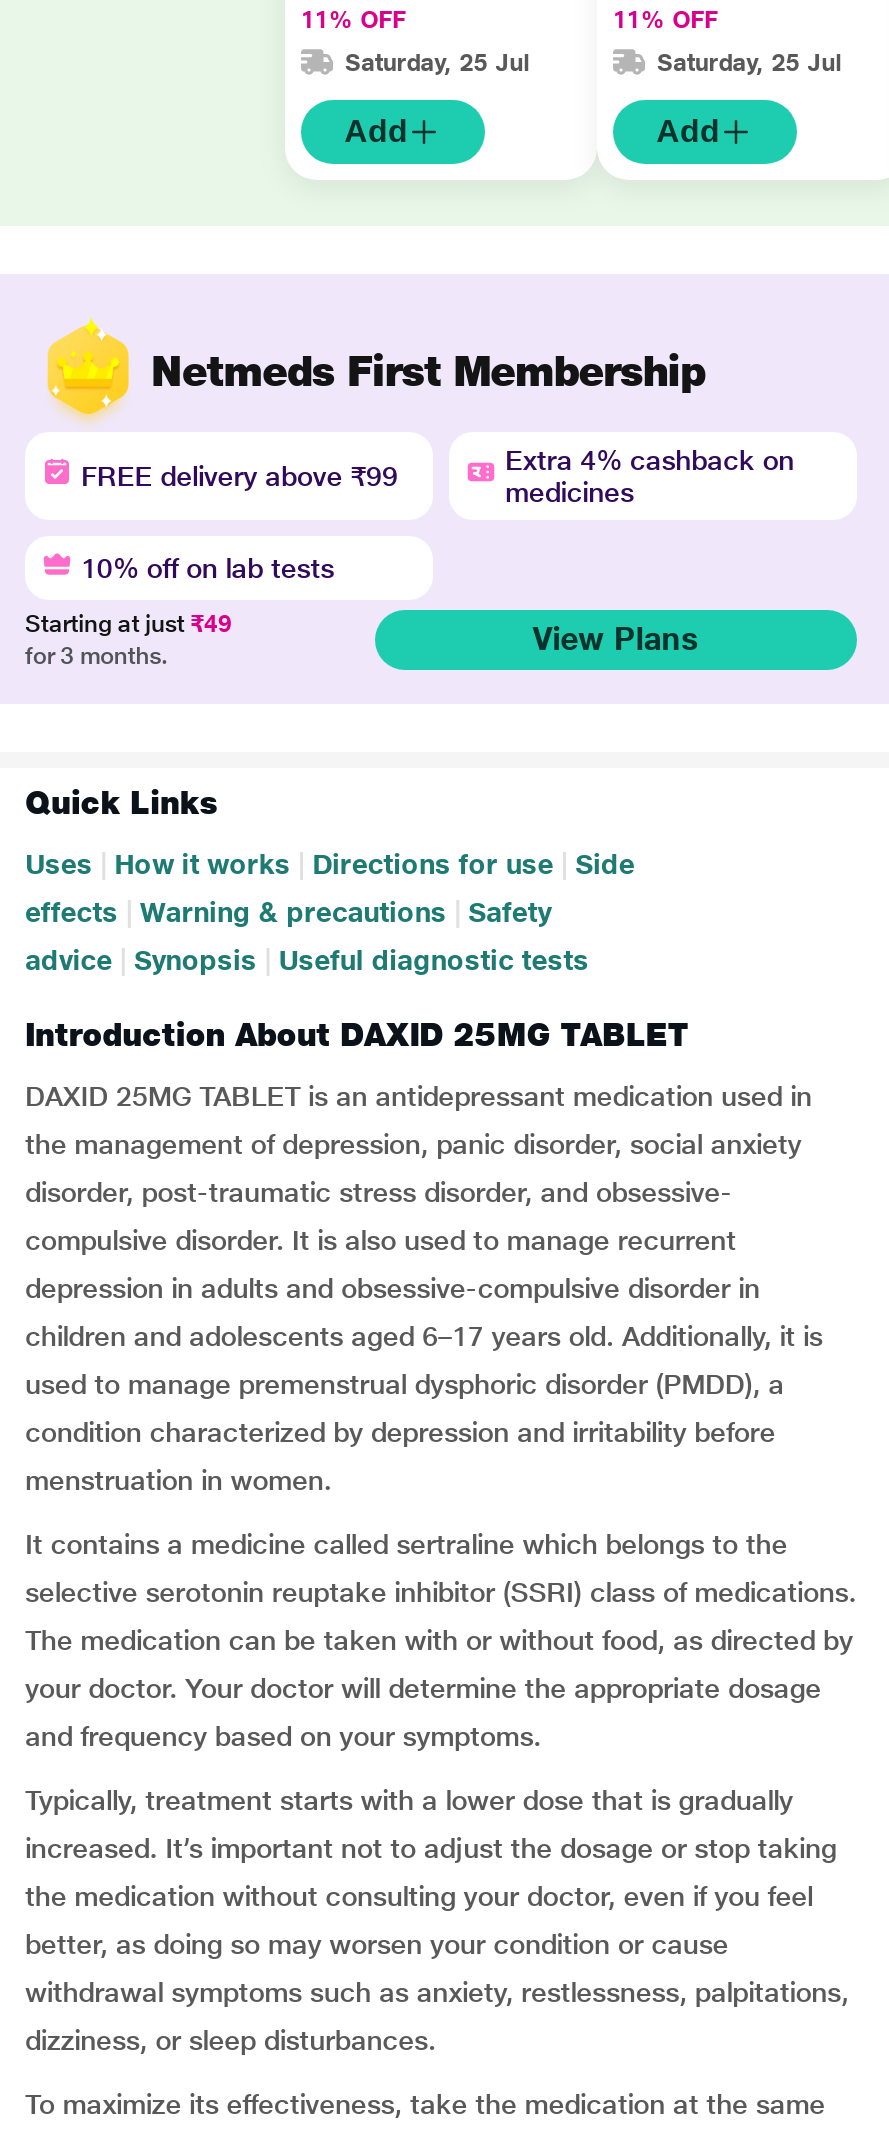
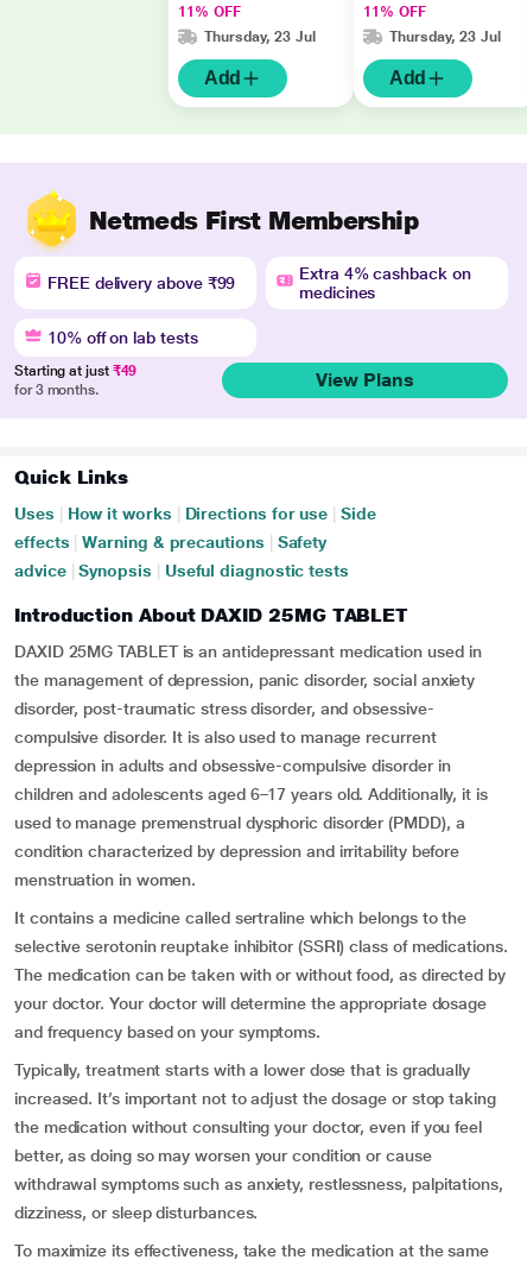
- Saturday, 25 Jul
+ Thursday, 23 Jul

- Saturday, 25 Jul
+ Thursday, 23 Jul
